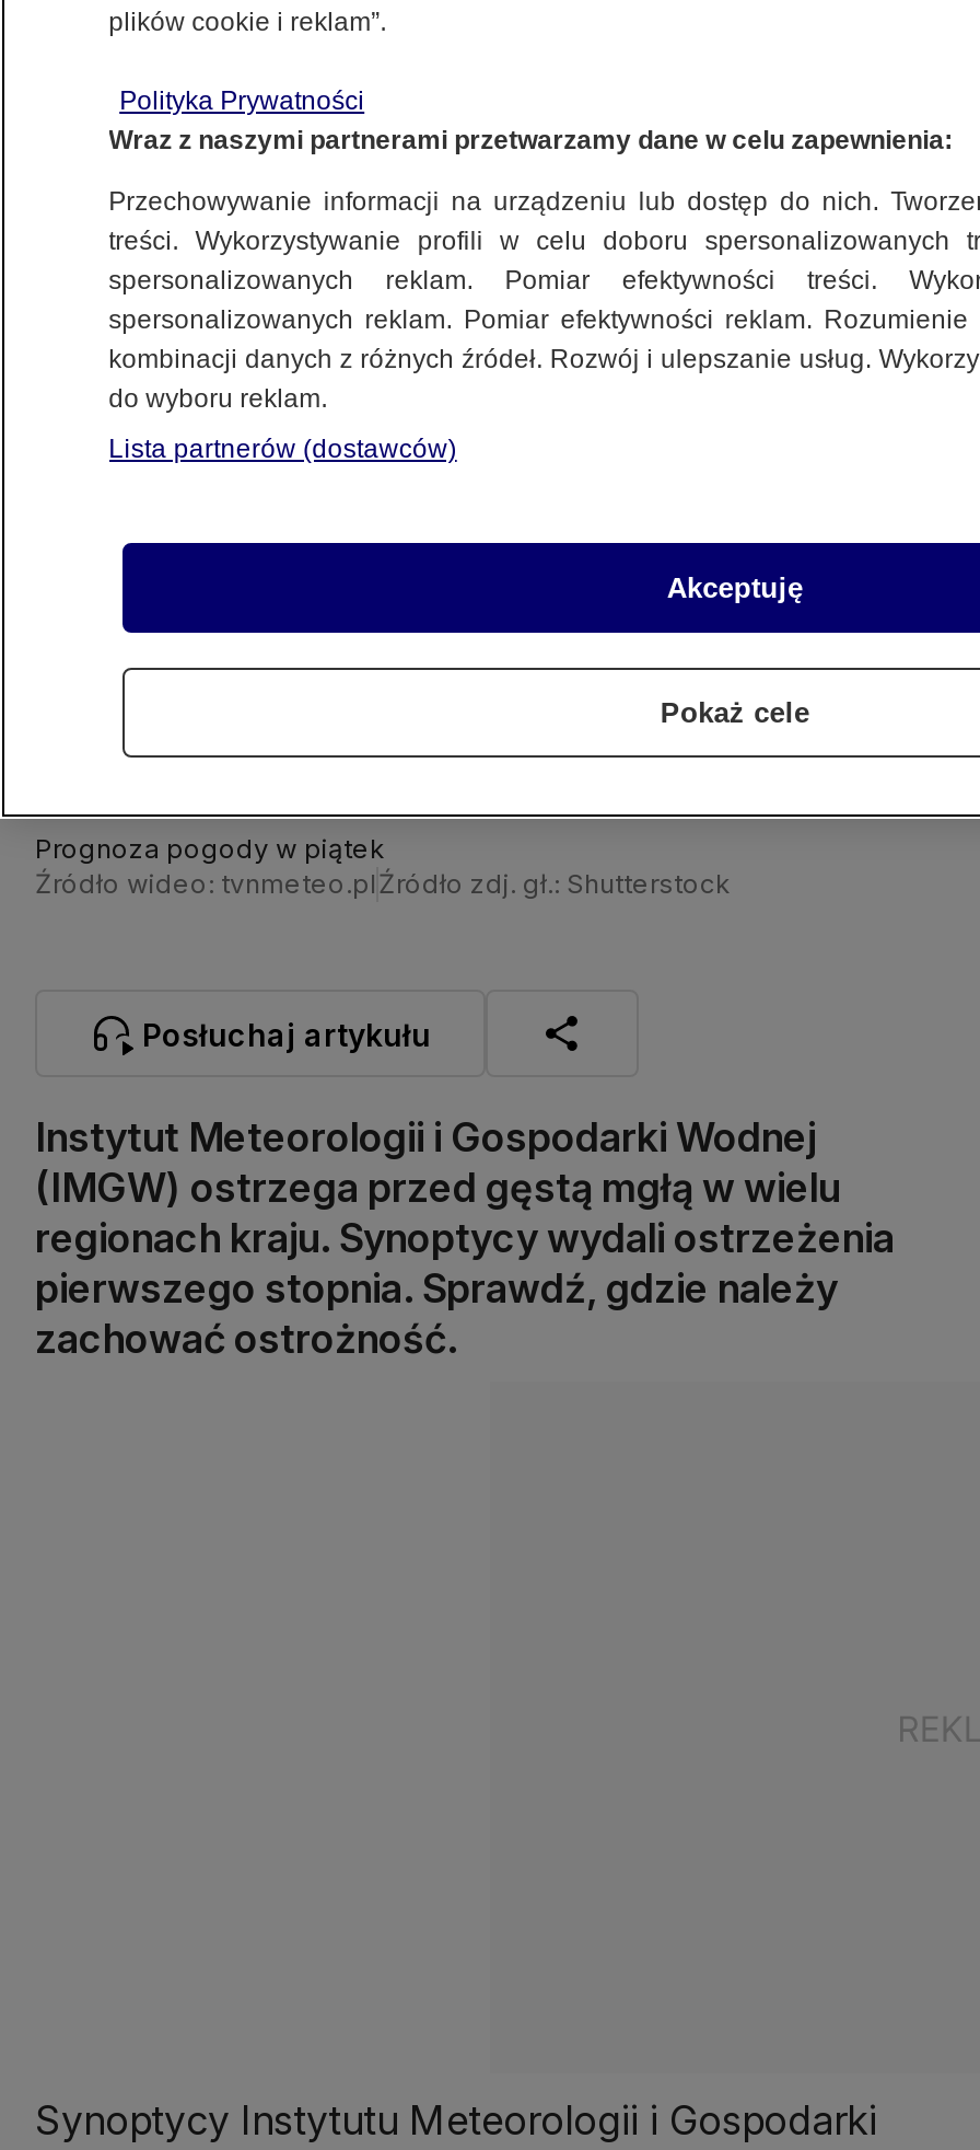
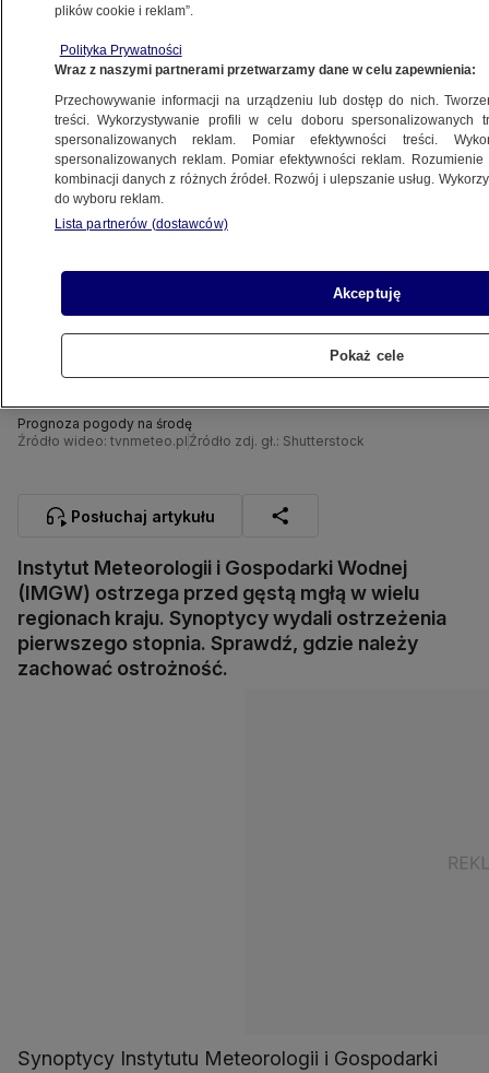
- Prognoza pogody w piątek
+ Prognoza pogody na środę
